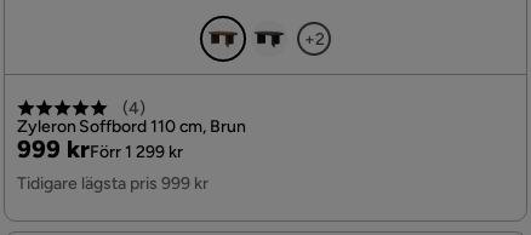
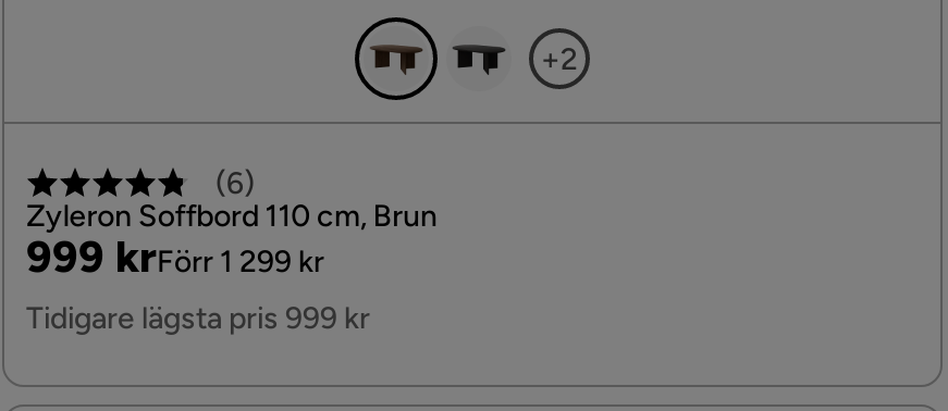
- (4)
+ (6)
